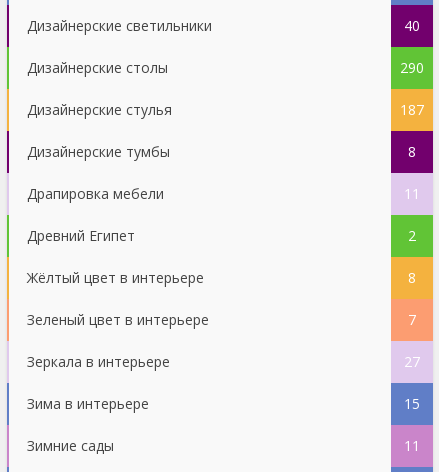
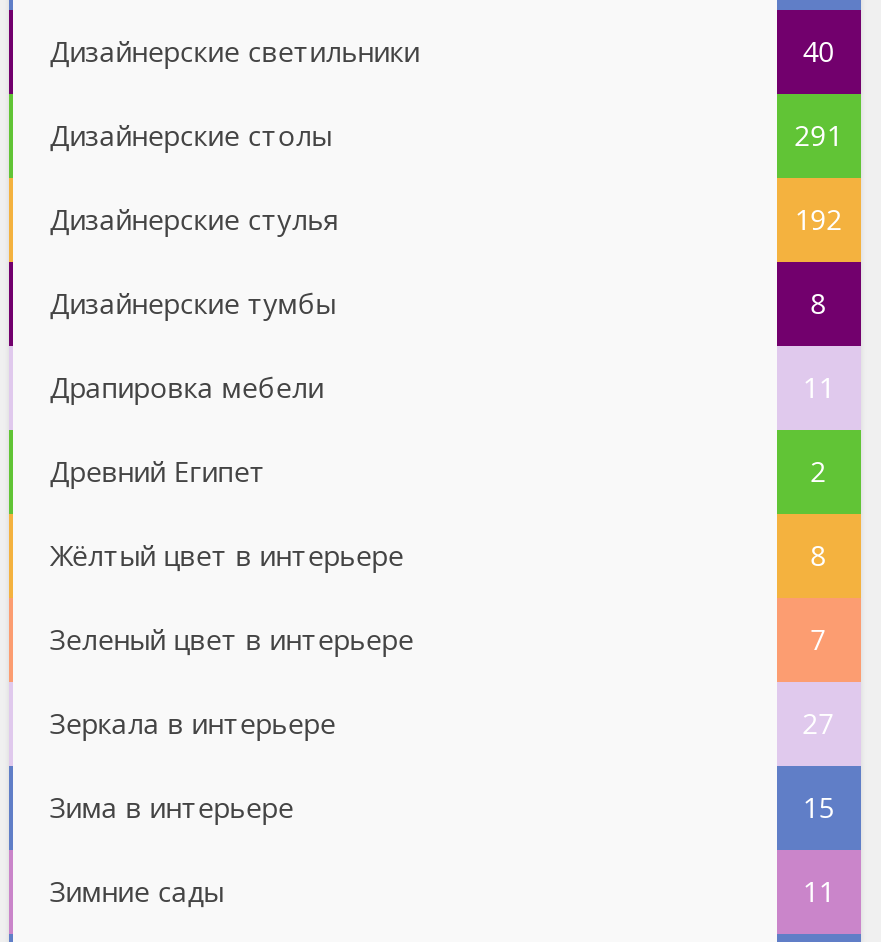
- 290
+ 291

- 187
+ 192
